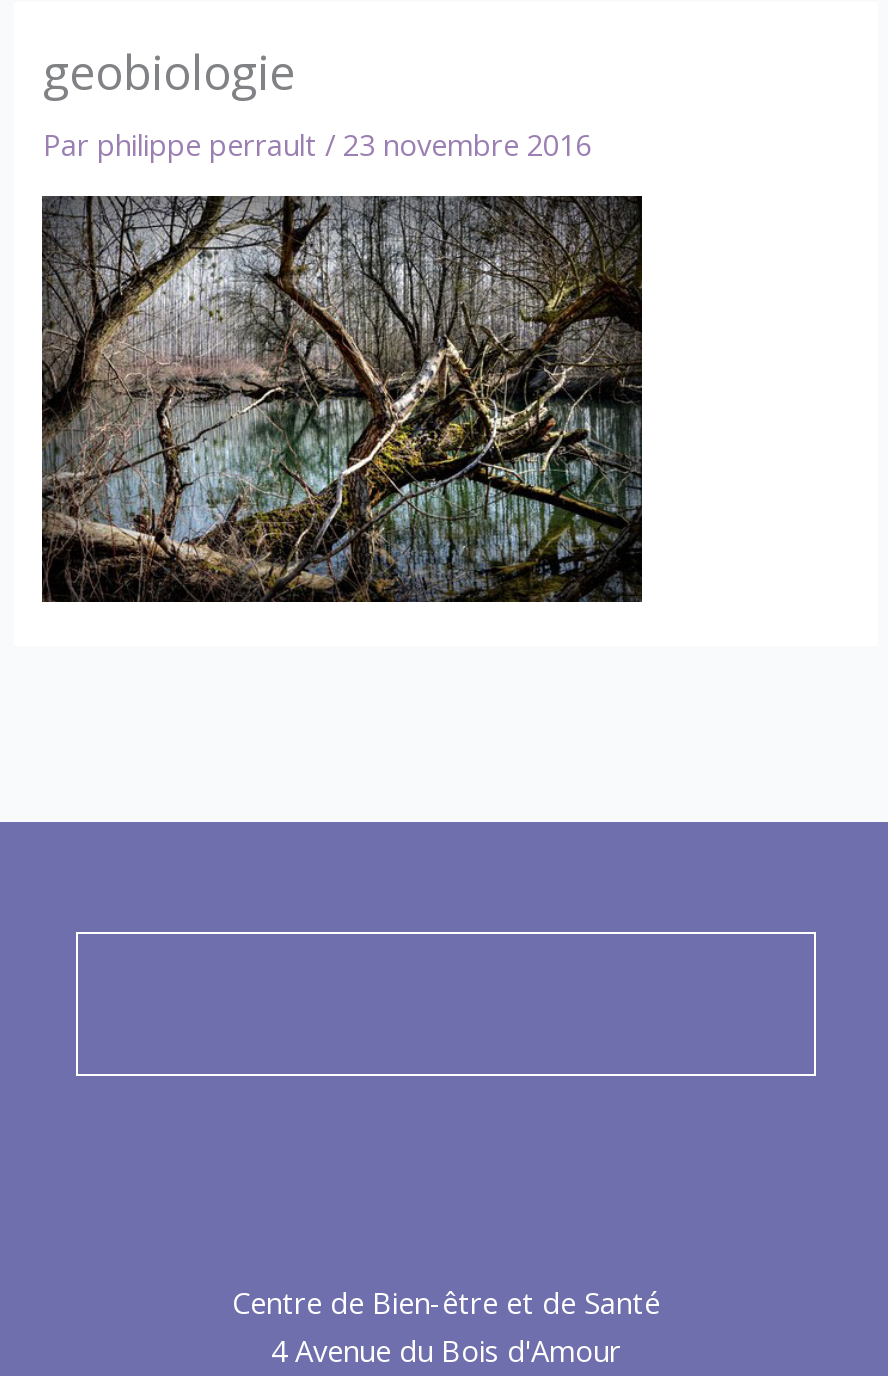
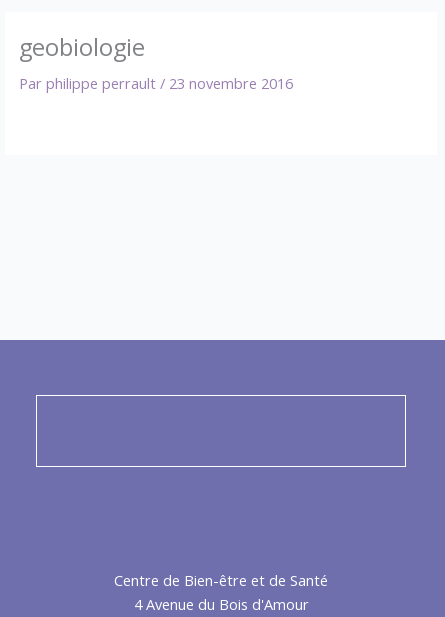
- [image]
